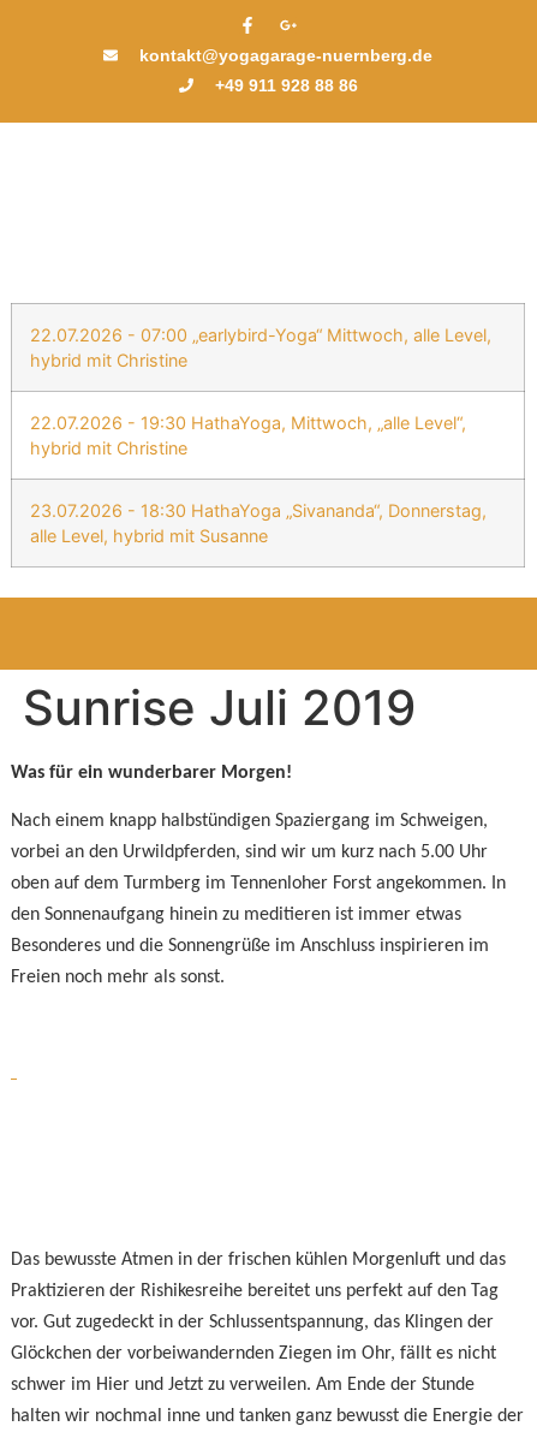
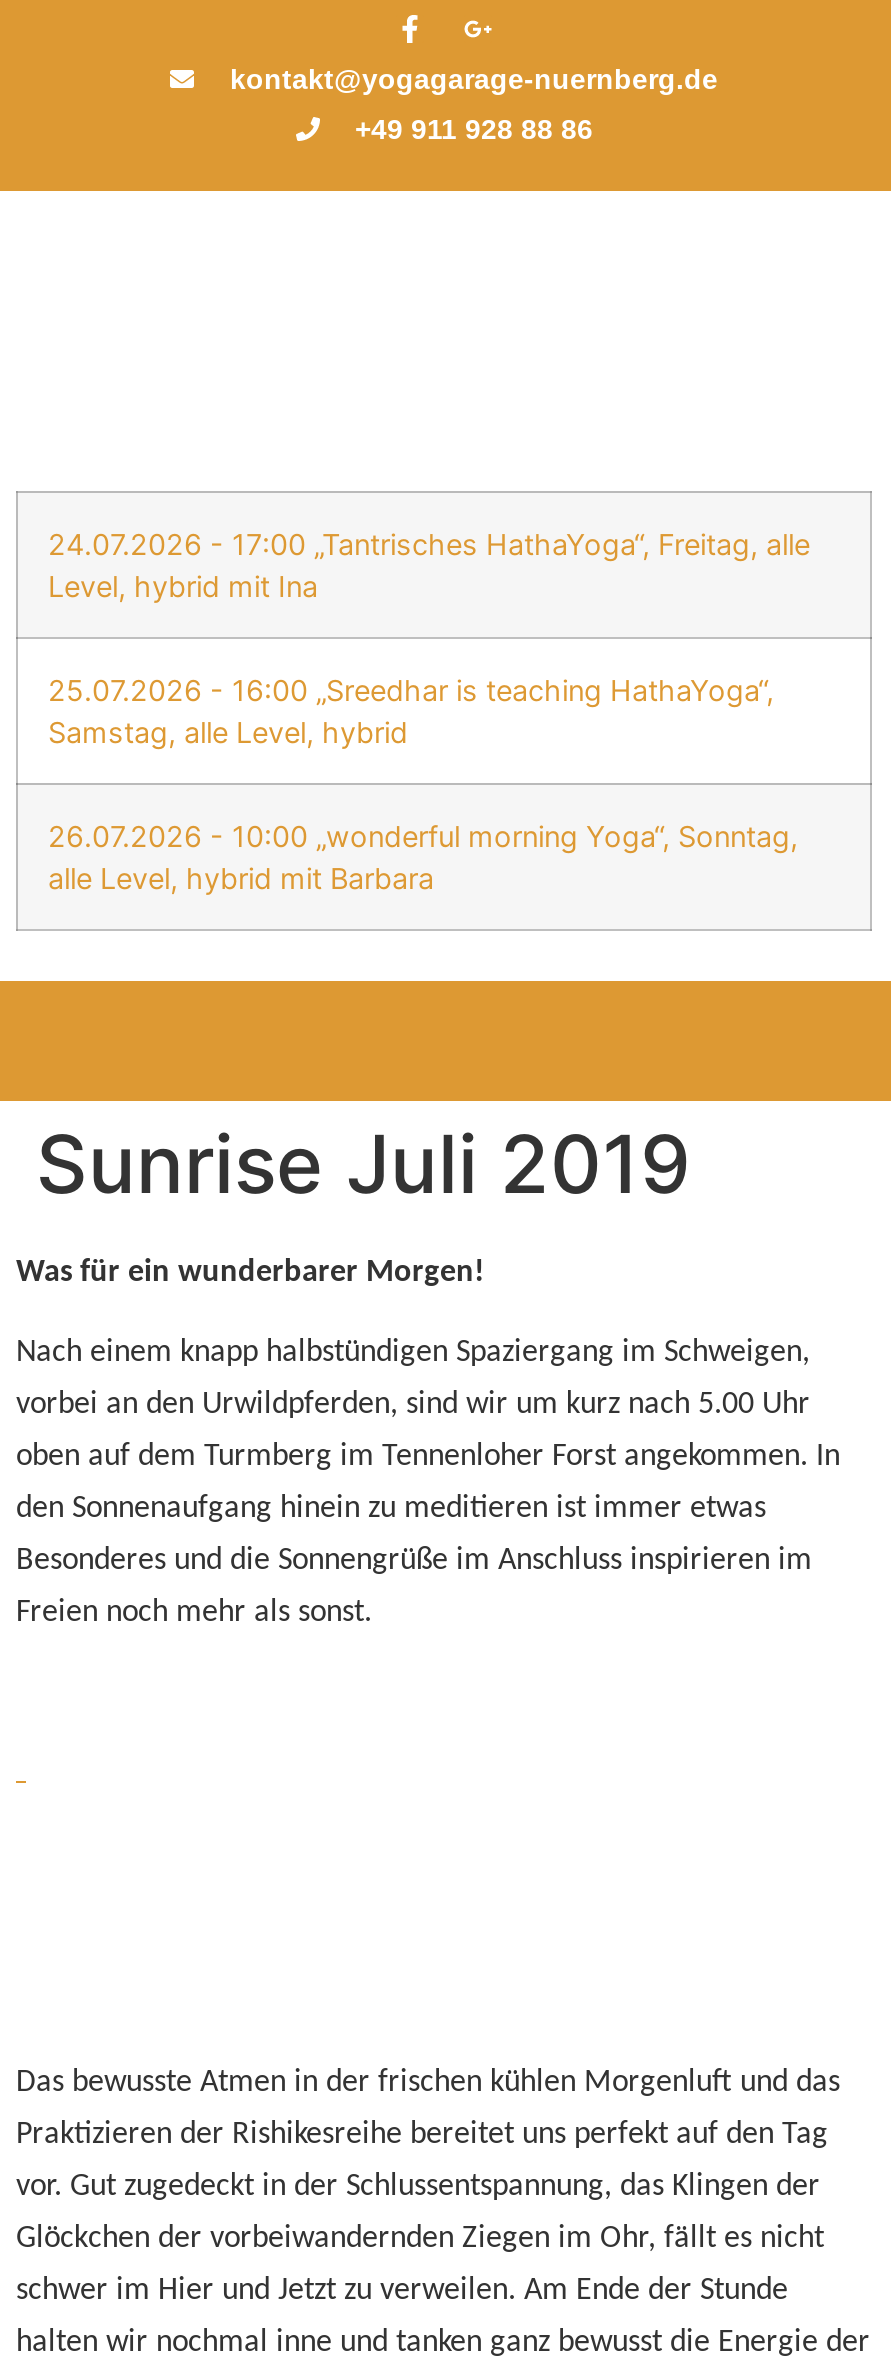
- 22.07.2026 - 07:00 „earlybird-Yoga“ Mittwoch, alle Level,
- hybrid mit Christine
+ 24.07.2026 - 17:00 „Tantrisches HathaYoga“, Freitag, alle
+ Level, hybrid mit Ina

- 22.07.2026 - 19:30 HathaYoga, Mittwoch, „alle Level“,
- hybrid mit Christine
+ 25.07.2026 - 16:00 „Sreedhar is teaching HathaYoga“,
+ Samstag, alle Level, hybrid

- 23.07.2026 - 18:30 HathaYoga „Sivananda“, Donnerstag,
- alle Level, hybrid mit Susanne
+ 26.07.2026 - 10:00 „wonderful morning Yoga“, Sonntag,
+ alle Level, hybrid mit Barbara
